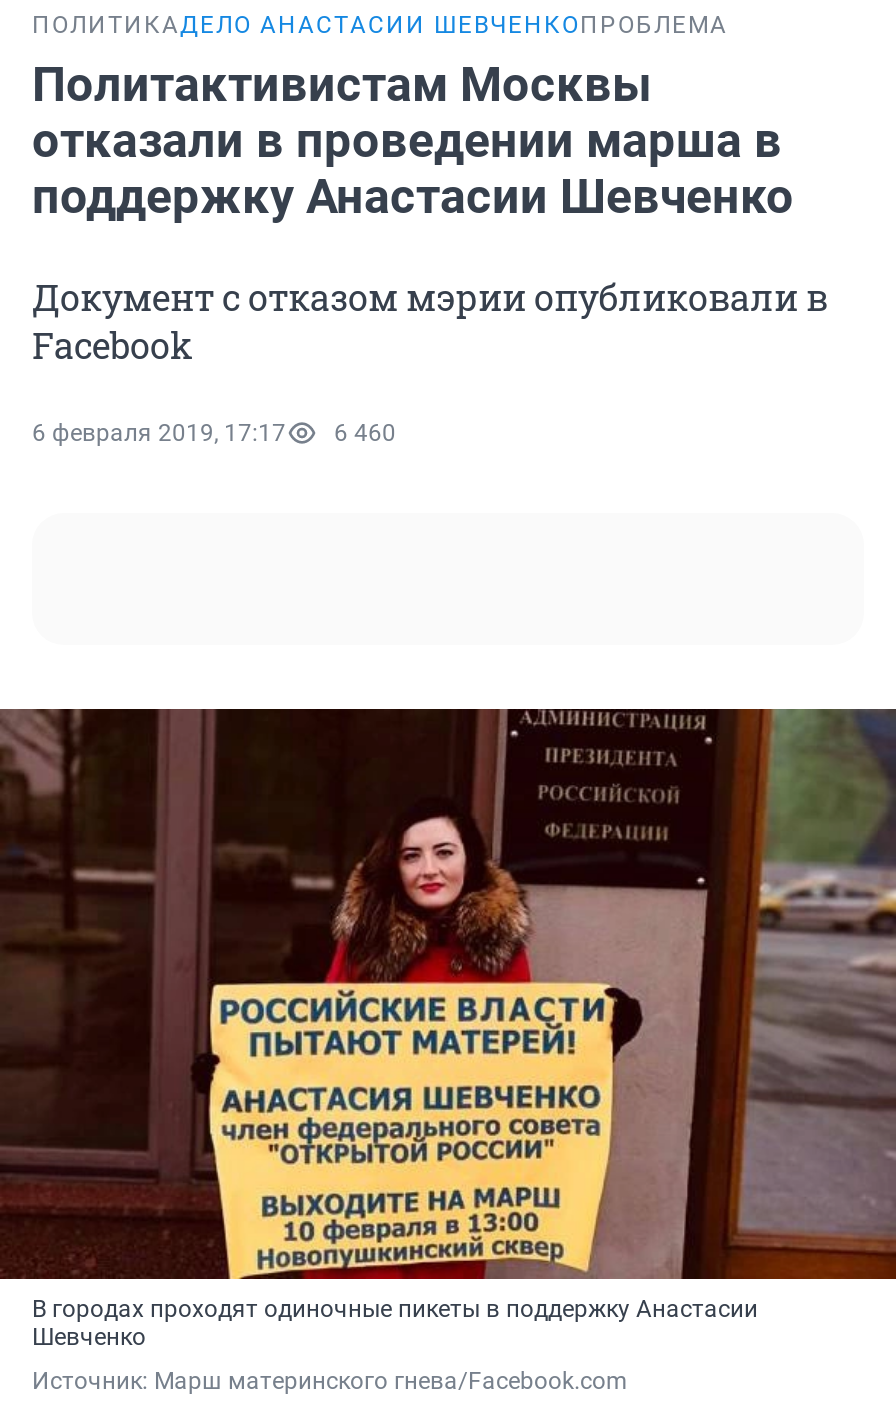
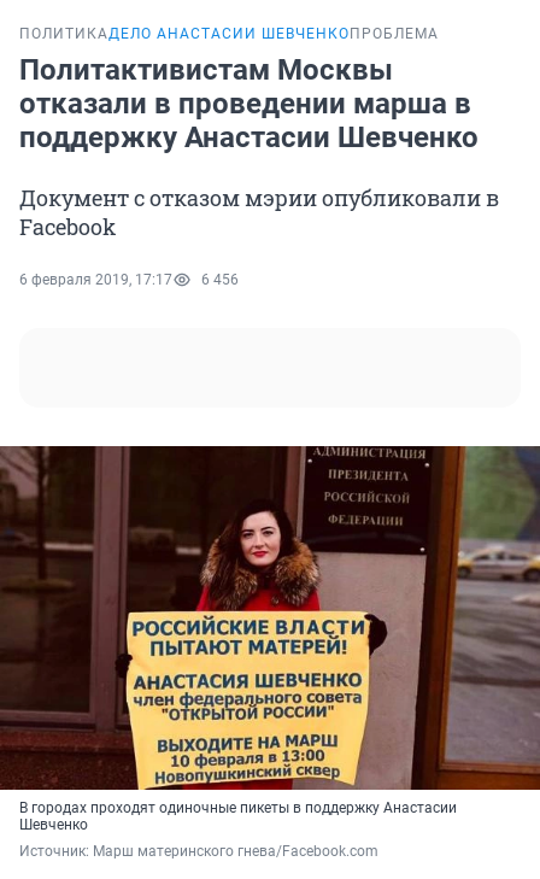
- 6 февраля 2019, 17:17 6 460
+ 6 февраля 2019, 17:17 6 456
